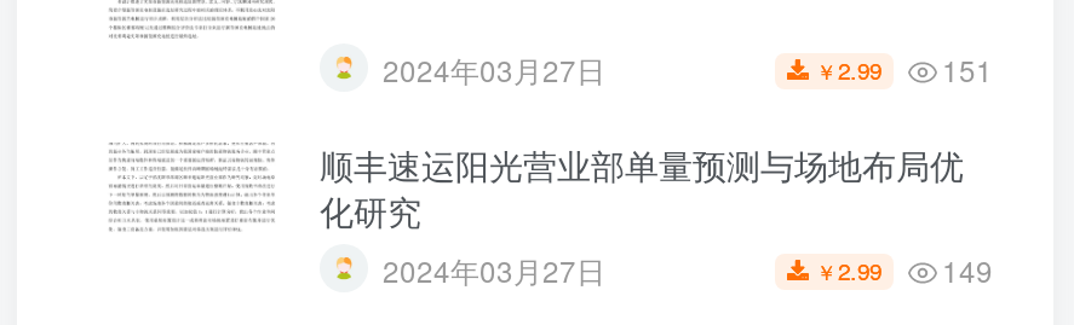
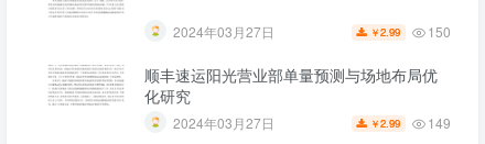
- ￥2.99 151
+ ￥2.99 150
